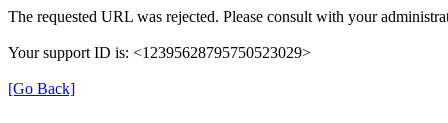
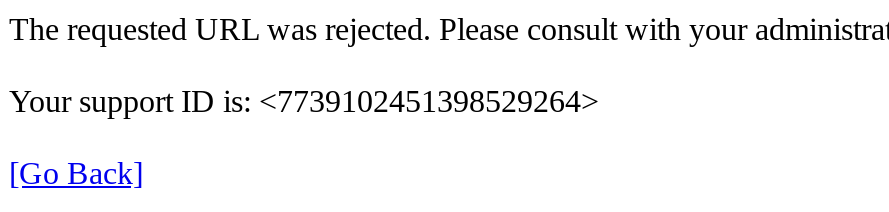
- Your support ID is: <12395628795750523029>
+ Your support ID is: <7739102451398529264>
